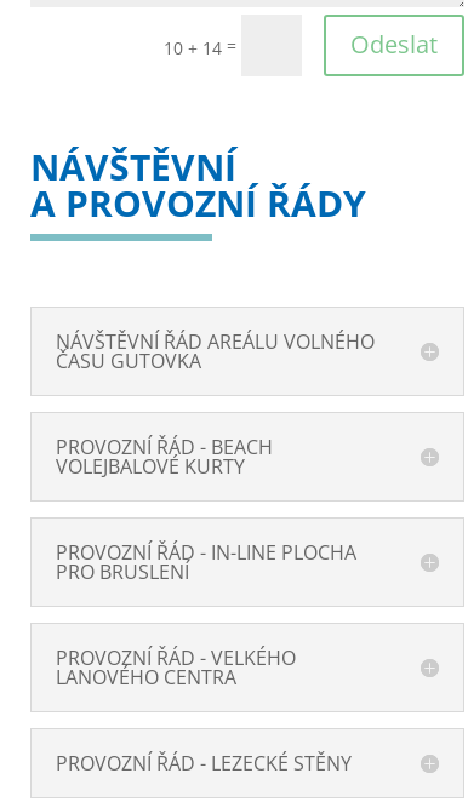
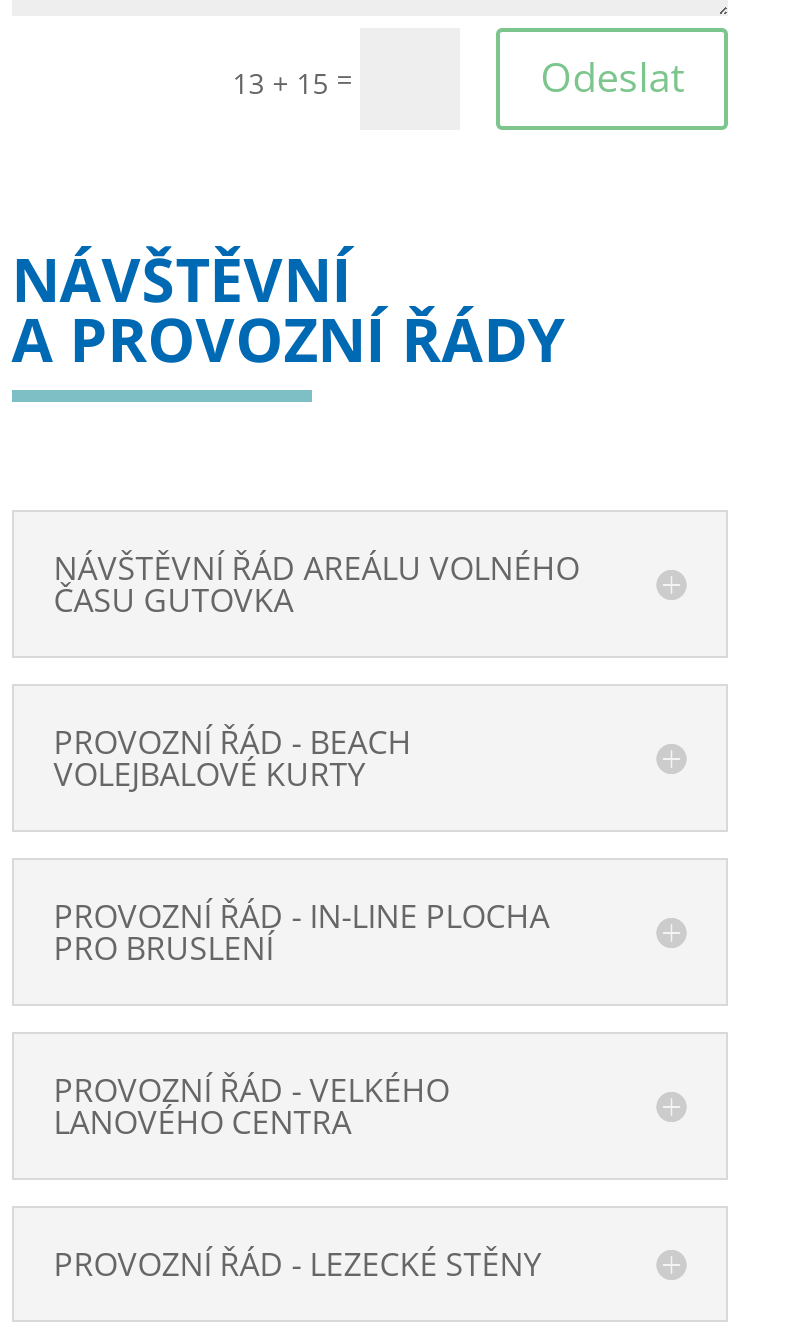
- 10 + 14 =
+ 13 + 15 =
